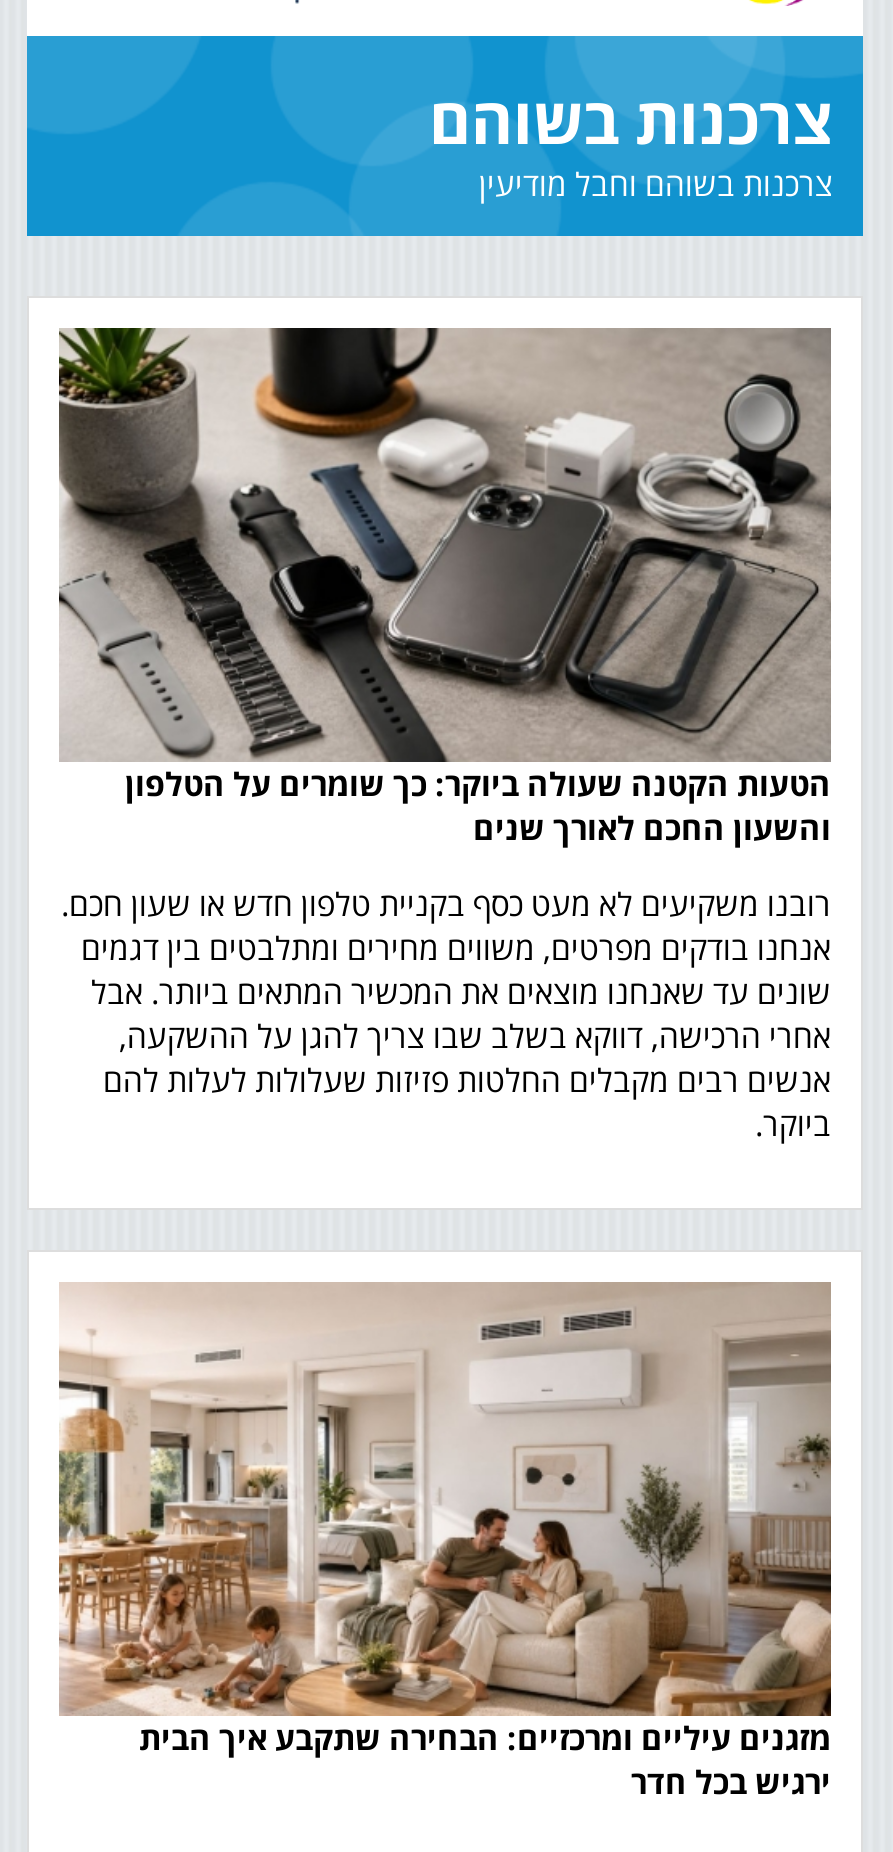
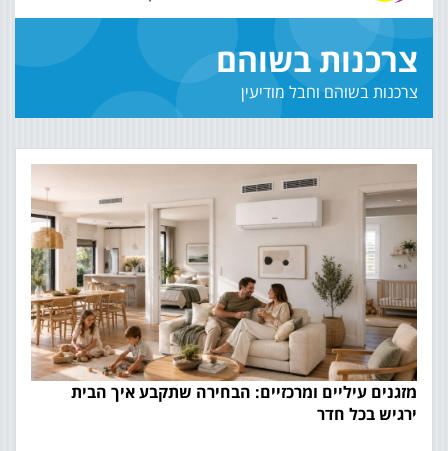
- [image]
- הטעות הקטנה שעולה ביוקר: כך שומרים על הטלפון
- והשעון החכם לאורך שנים
- רובנו משקיעים לא מעט כסף בקניית טלפון חדש או שעון חכם.
- אנחנו בודקים מפרטים, משווים מחירים ומתלבטים בין דגמים
- שונים עד שאנחנו מוצאים את המכשיר המתאים ביותר. אבל
- אחרי הרכישה, דווקא בשלב שבו צריך להגן על ההשקעה,
- אנשים רבים מקבלים החלטות פזיזות שעלולות לעלות להם
- ביוקר.
